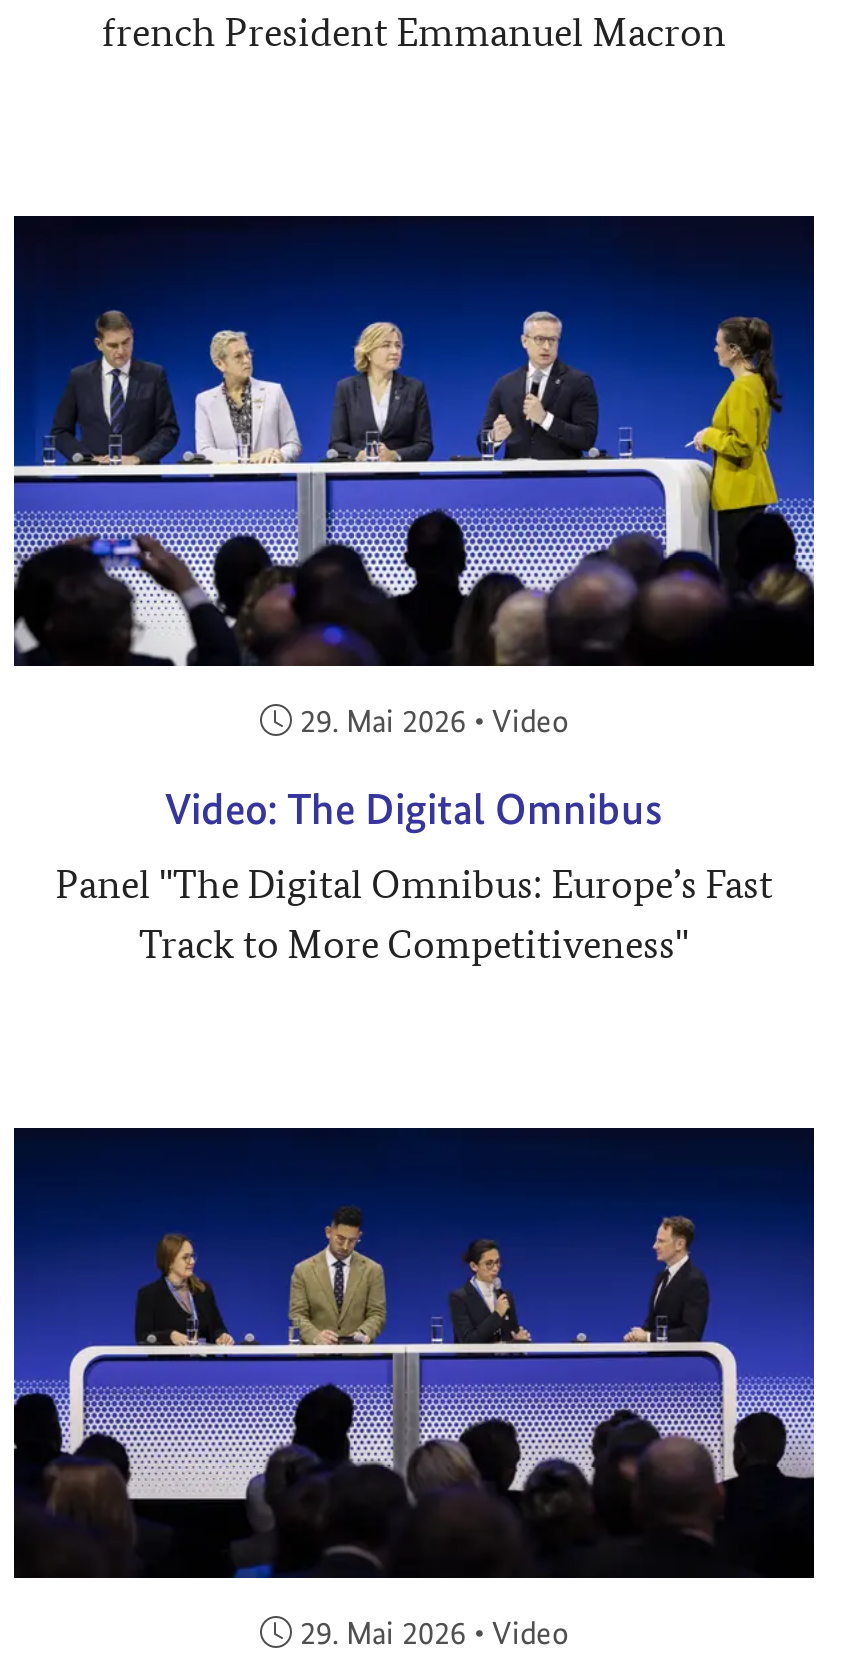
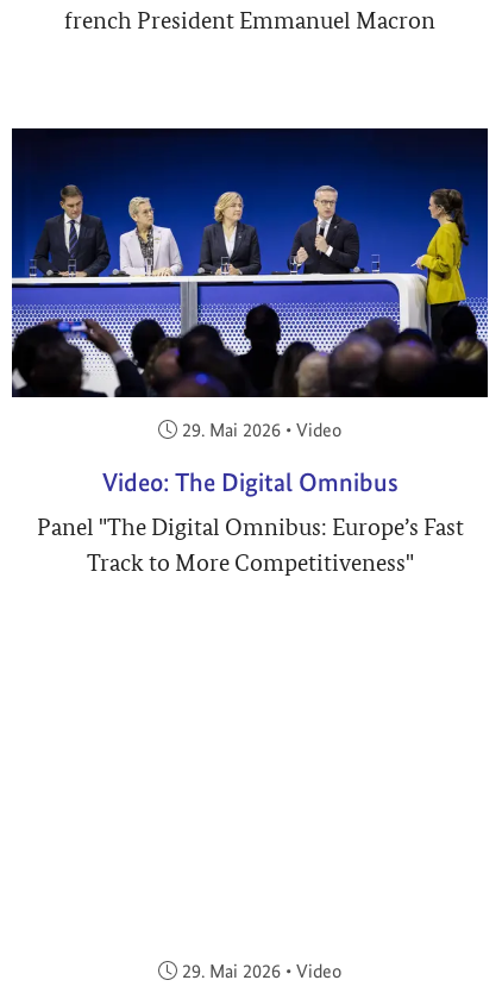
- [image]
